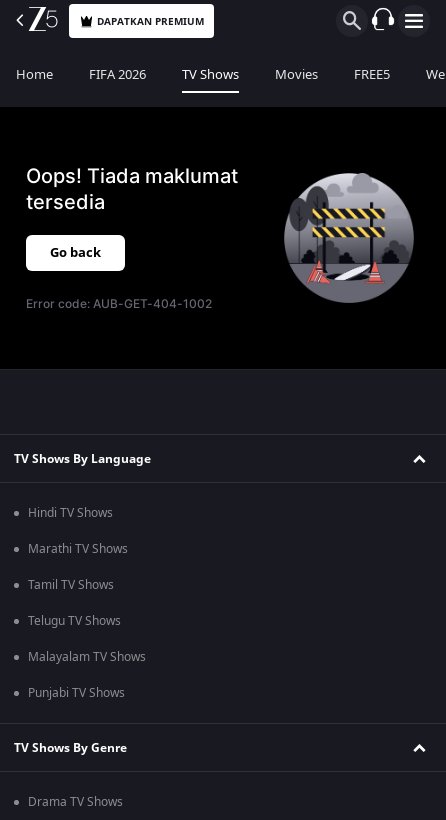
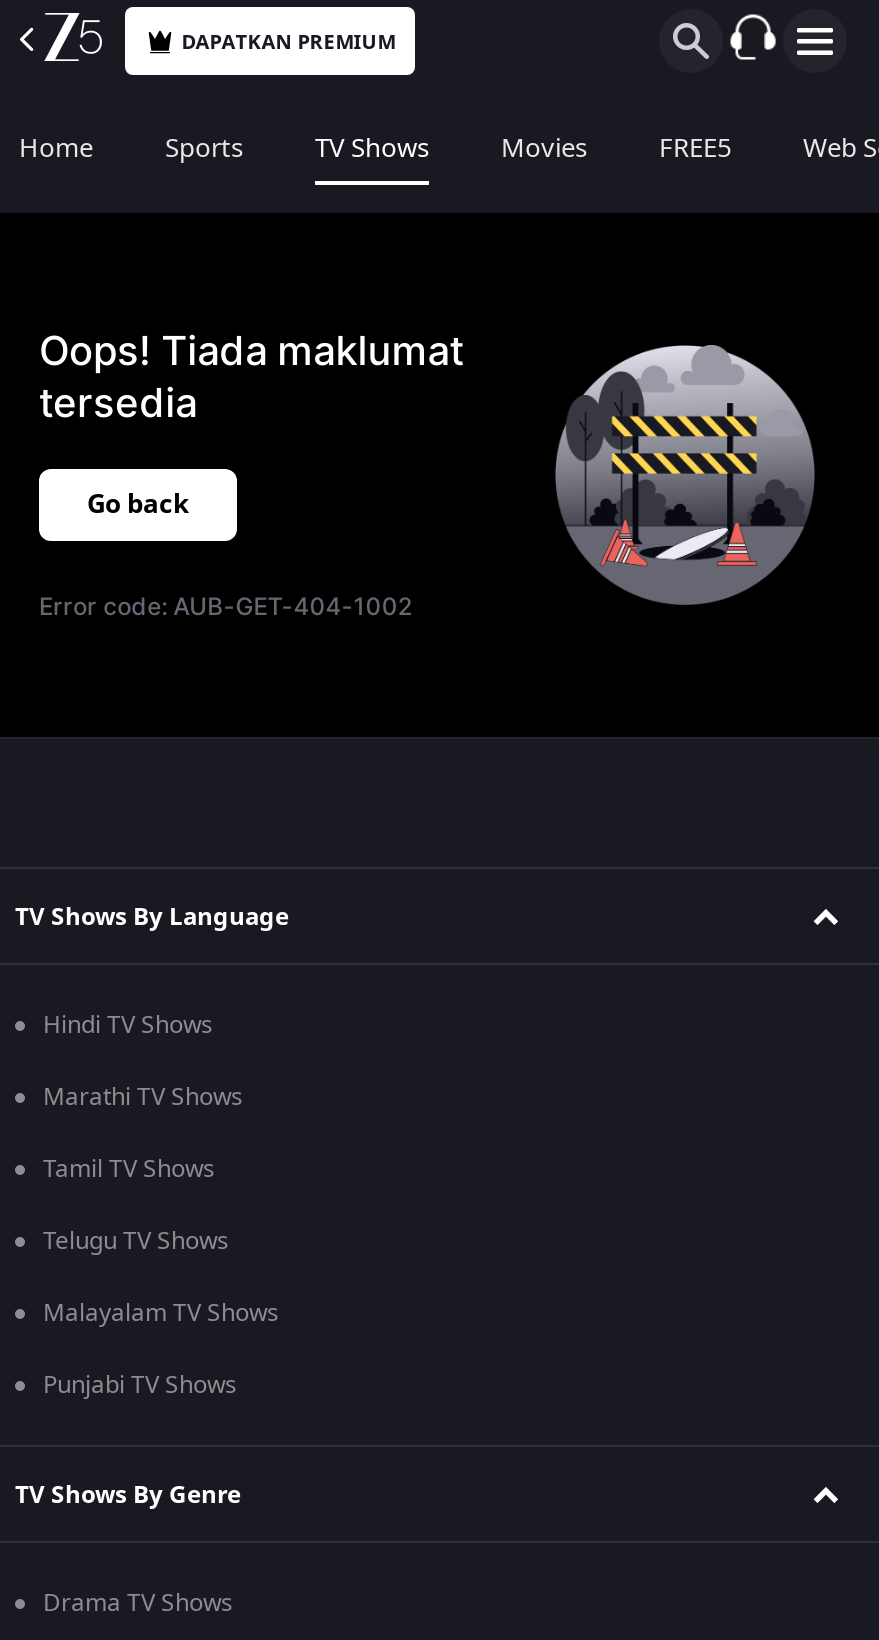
- FIFA 2026
+ Sports
